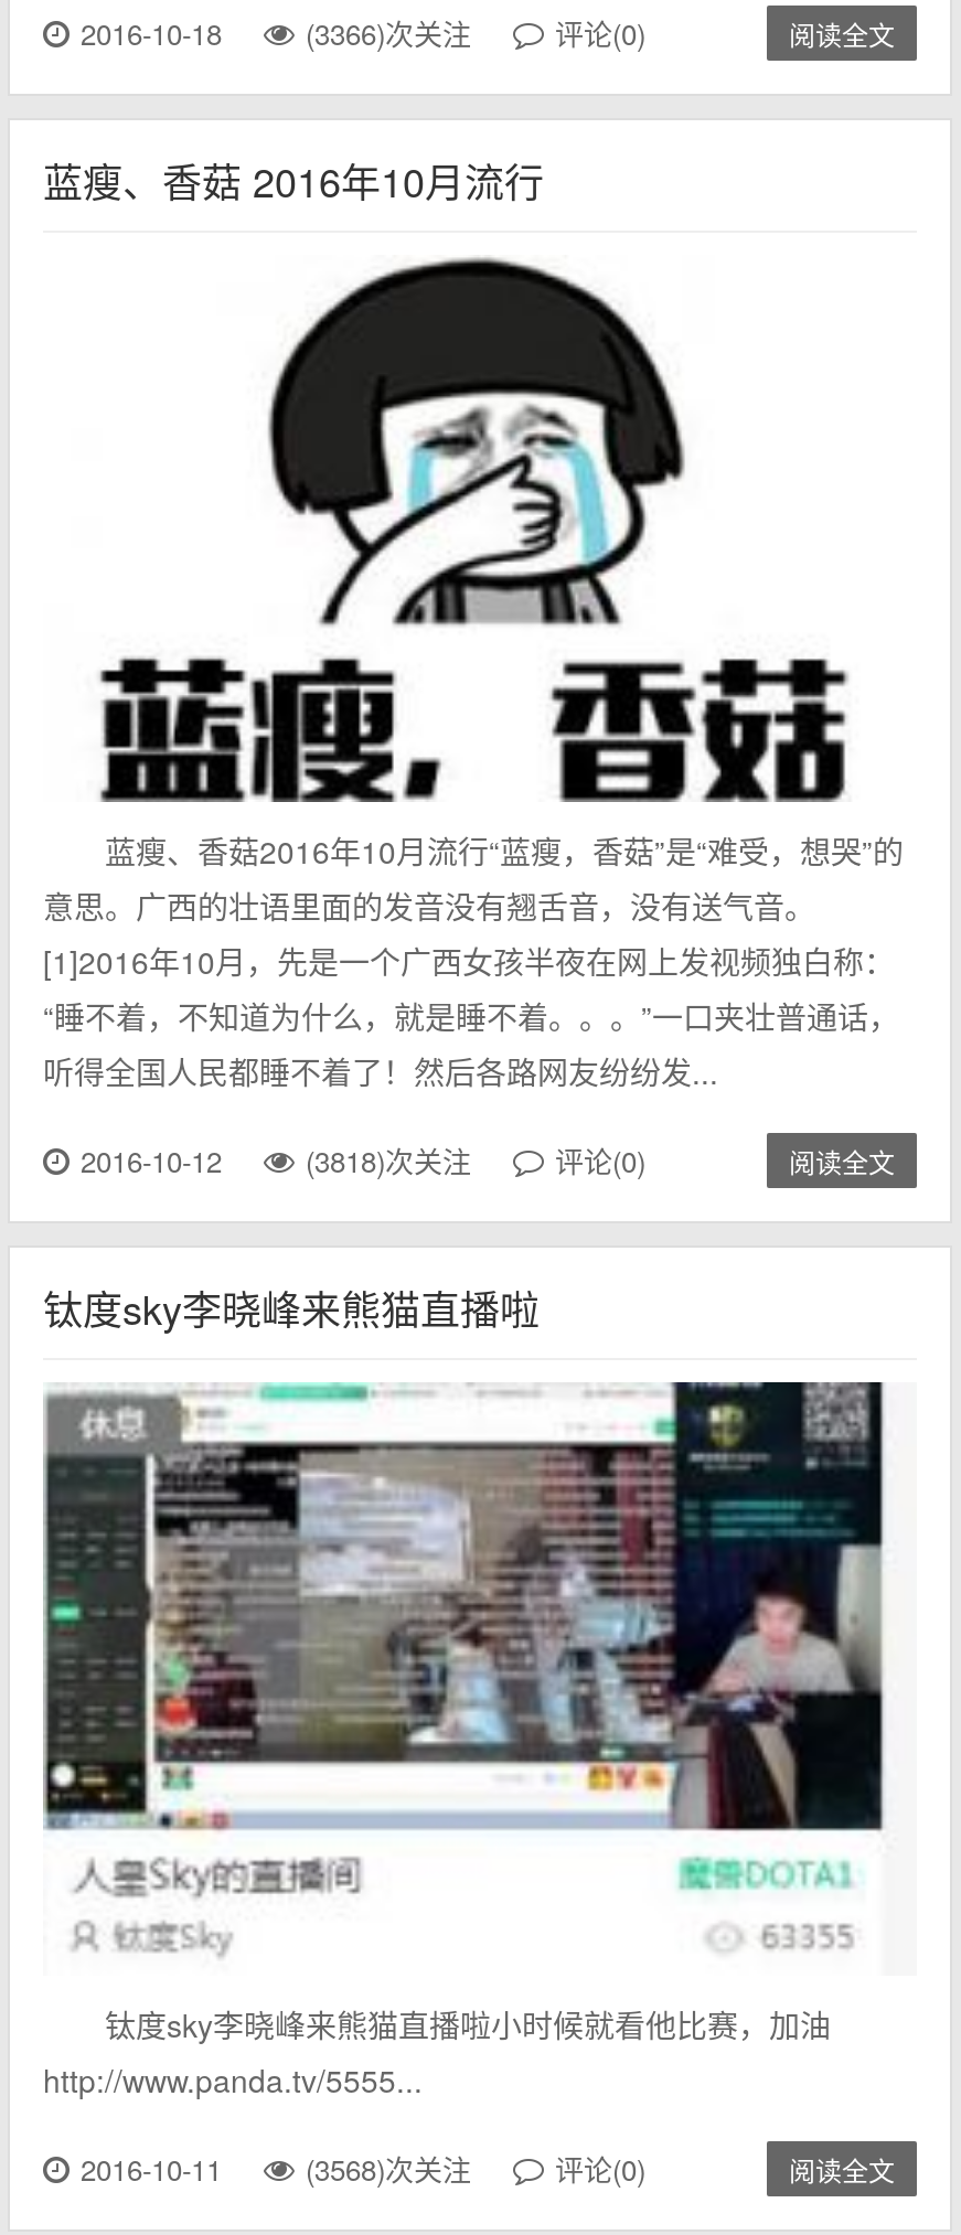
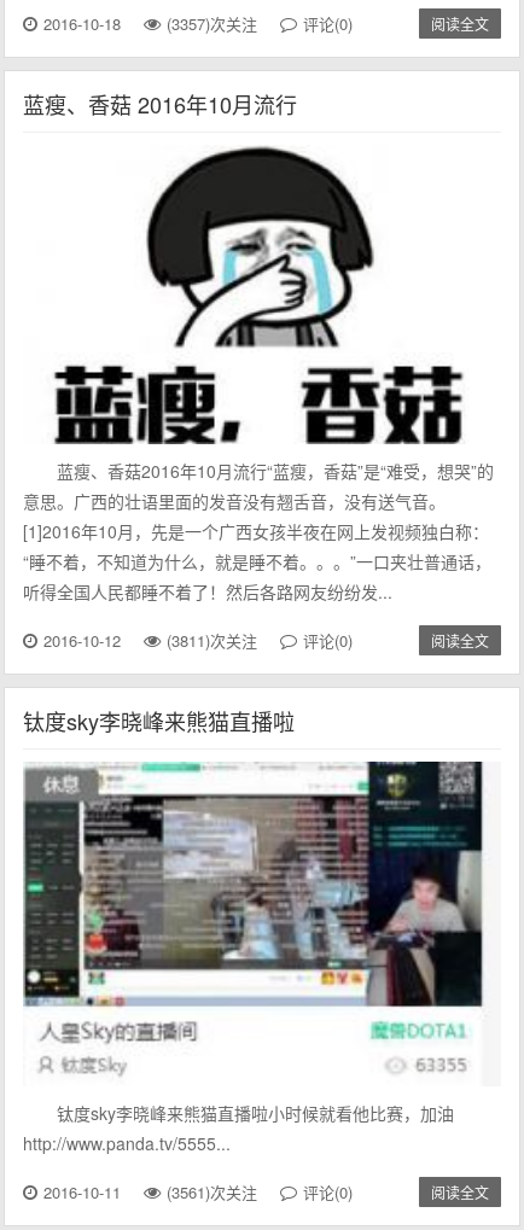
- 2016-10-18 (3366)次关注 评论(0)
+ 2016-10-18 (3357)次关注 评论(0)

- 2016-10-12 (3818)次关注 评论(0)
+ 2016-10-12 (3811)次关注 评论(0)

- 2016-10-11 (3568)次关注 评论(0)
+ 2016-10-11 (3561)次关注 评论(0)
